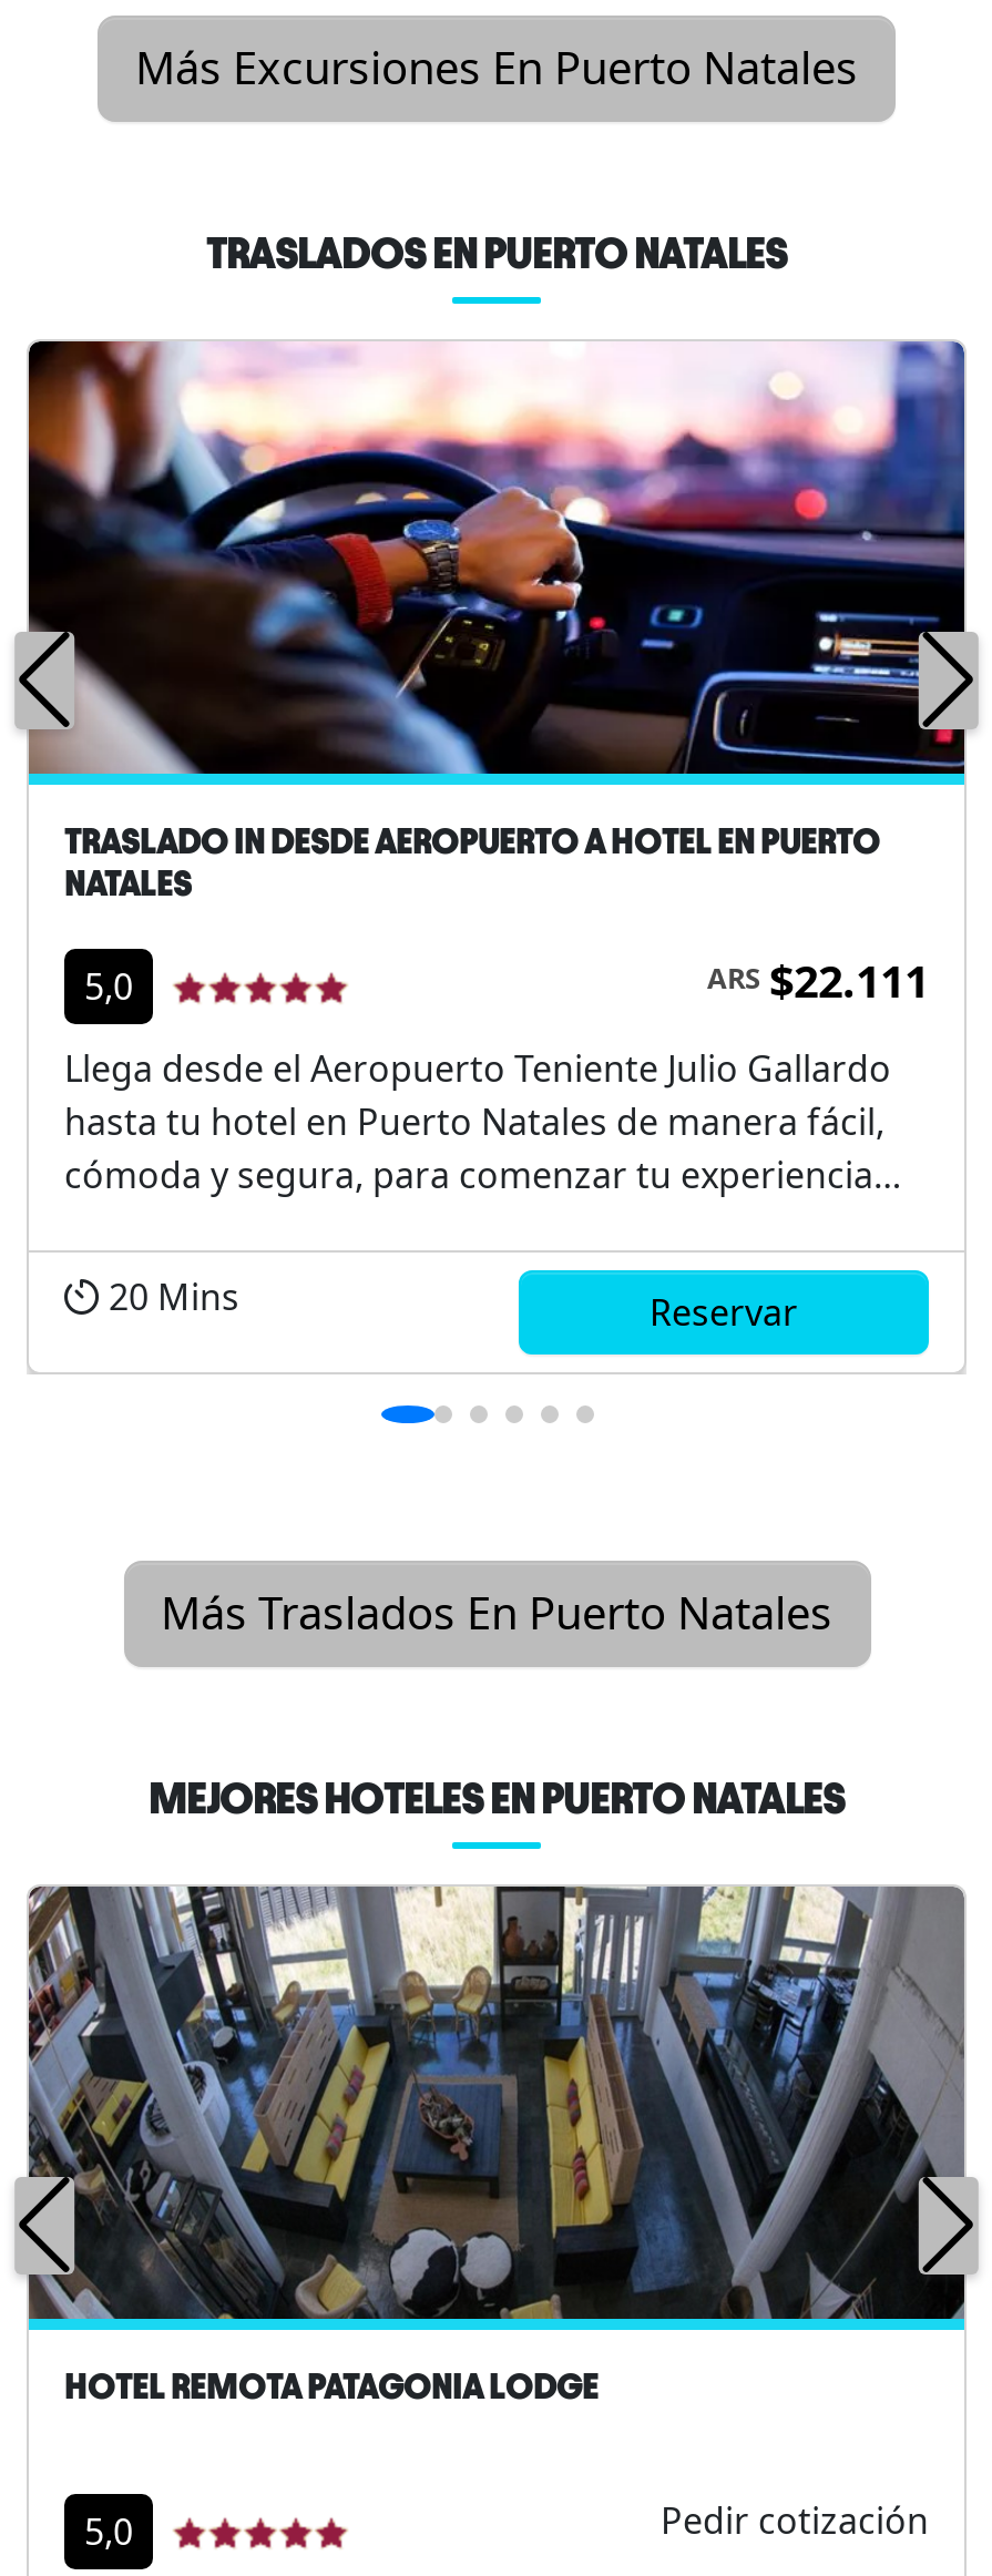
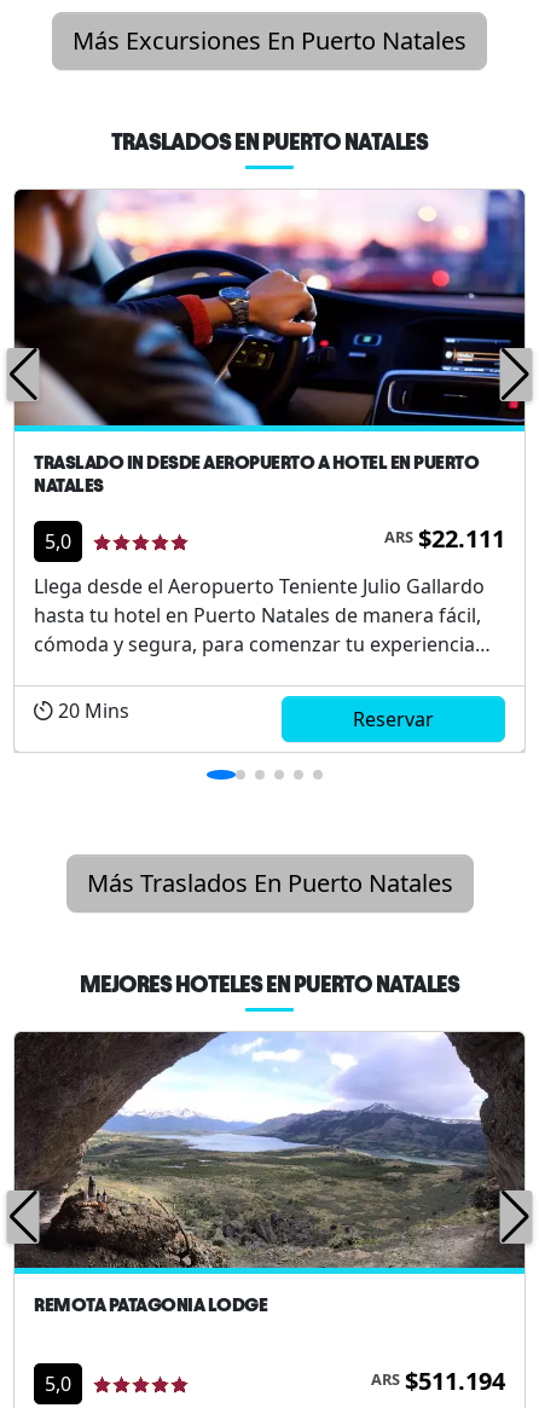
- [image]
- HOTEL REMOTA PATAGONIA LODGE
+ [image]
+ REMOTA PATAGONIA LODGE

- Pedir cotización
+ ARS $511.194
